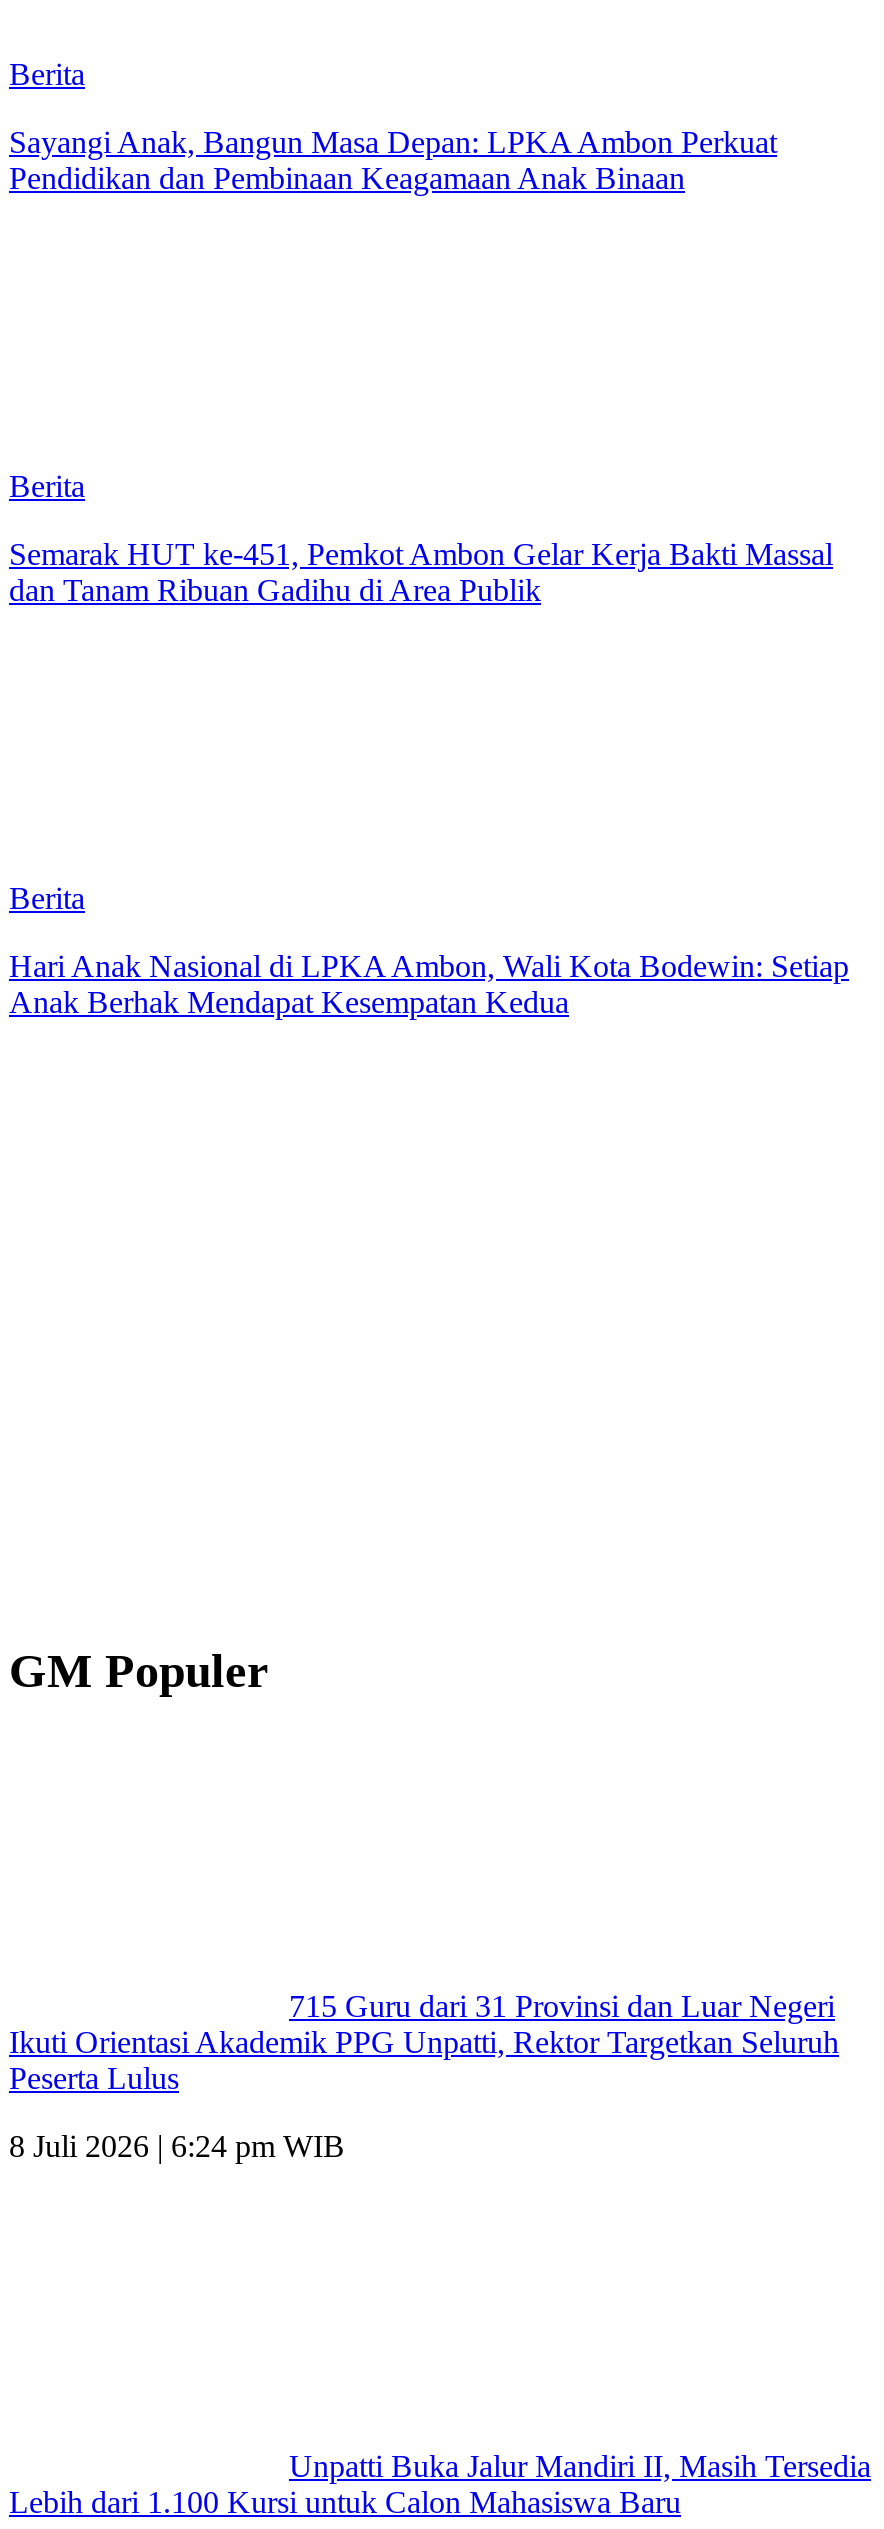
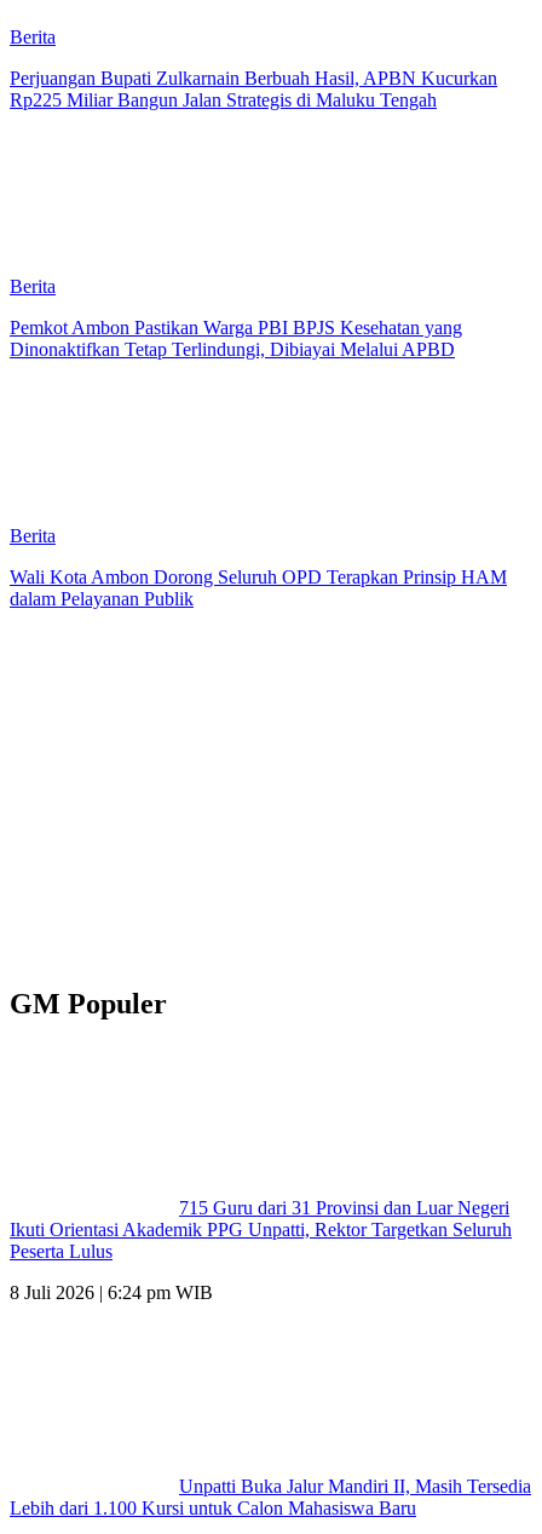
- Sayangi Anak, Bangun Masa Depan: LPKA Ambon Perkuat
- Pendidikan dan Pembinaan Keagamaan Anak Binaan
+ Perjuangan Bupati Zulkarnain Berbuah Hasil, APBN Kucurkan
+ Rp225 Miliar Bangun Jalan Strategis di Maluku Tengah

- Semarak HUT ke-451, Pemkot Ambon Gelar Kerja Bakti Massal
- dan Tanam Ribuan Gadihu di Area Publik
+ Pemkot Ambon Pastikan Warga PBI BPJS Kesehatan yang
+ Dinonaktifkan Tetap Terlindungi, Dibiayai Melalui APBD

- Hari Anak Nasional di LPKA Ambon, Wali Kota Bodewin: Setiap
- Anak Berhak Mendapat Kesempatan Kedua
+ Wali Kota Ambon Dorong Seluruh OPD Terapkan Prinsip HAM
+ dalam Pelayanan Publik
